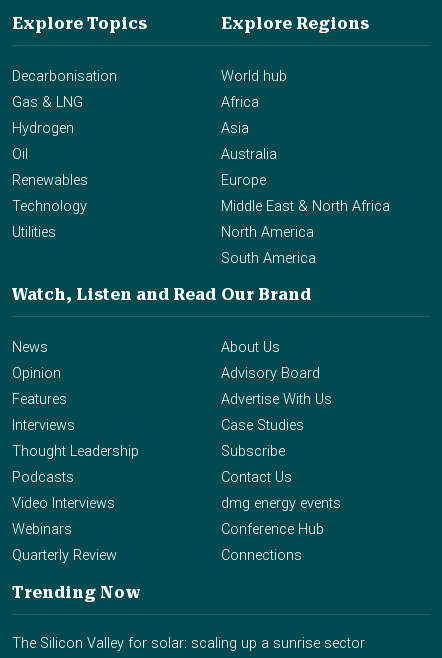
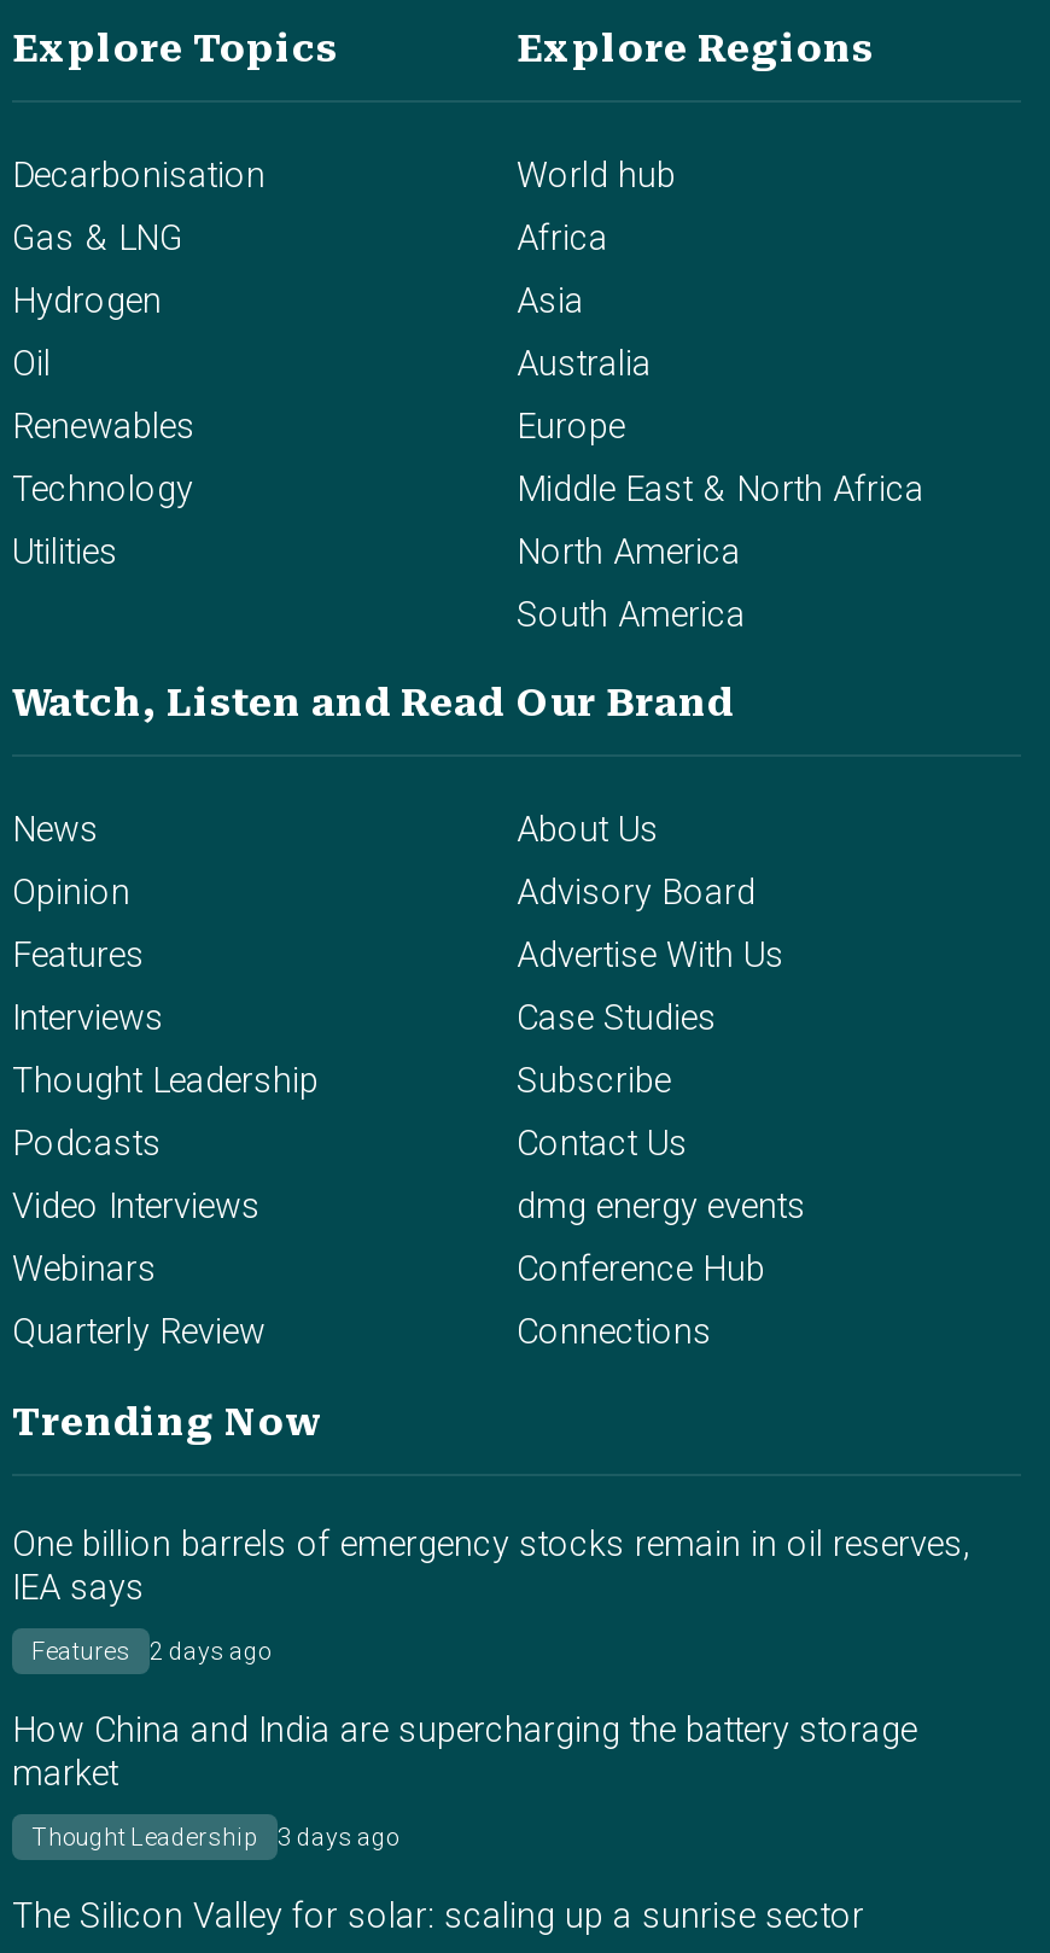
+ One billion barrels of emergency stocks remain in oil reserves,
+ IEA says
+ Features
+ 2 days ago
+ How China and India are supercharging the battery storage
+ market
+ Thought Leadership
+ 3 days ago
